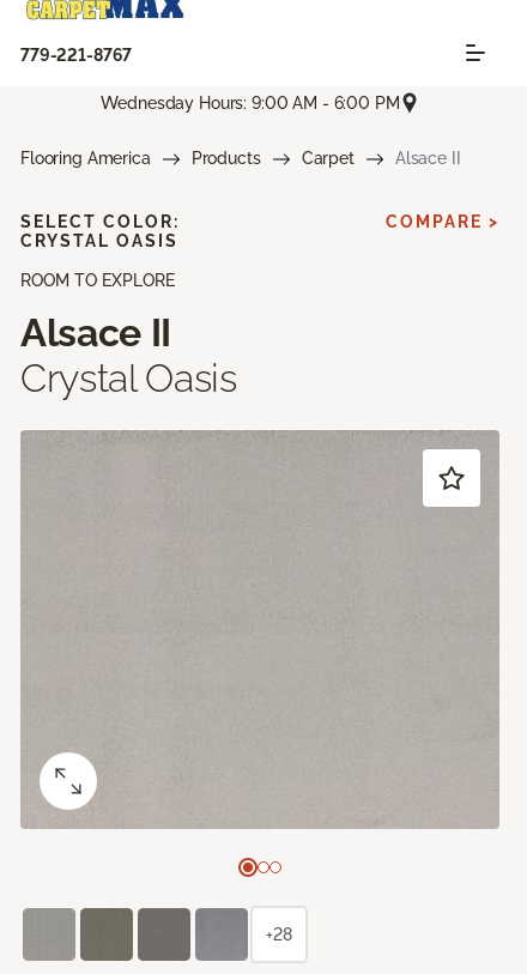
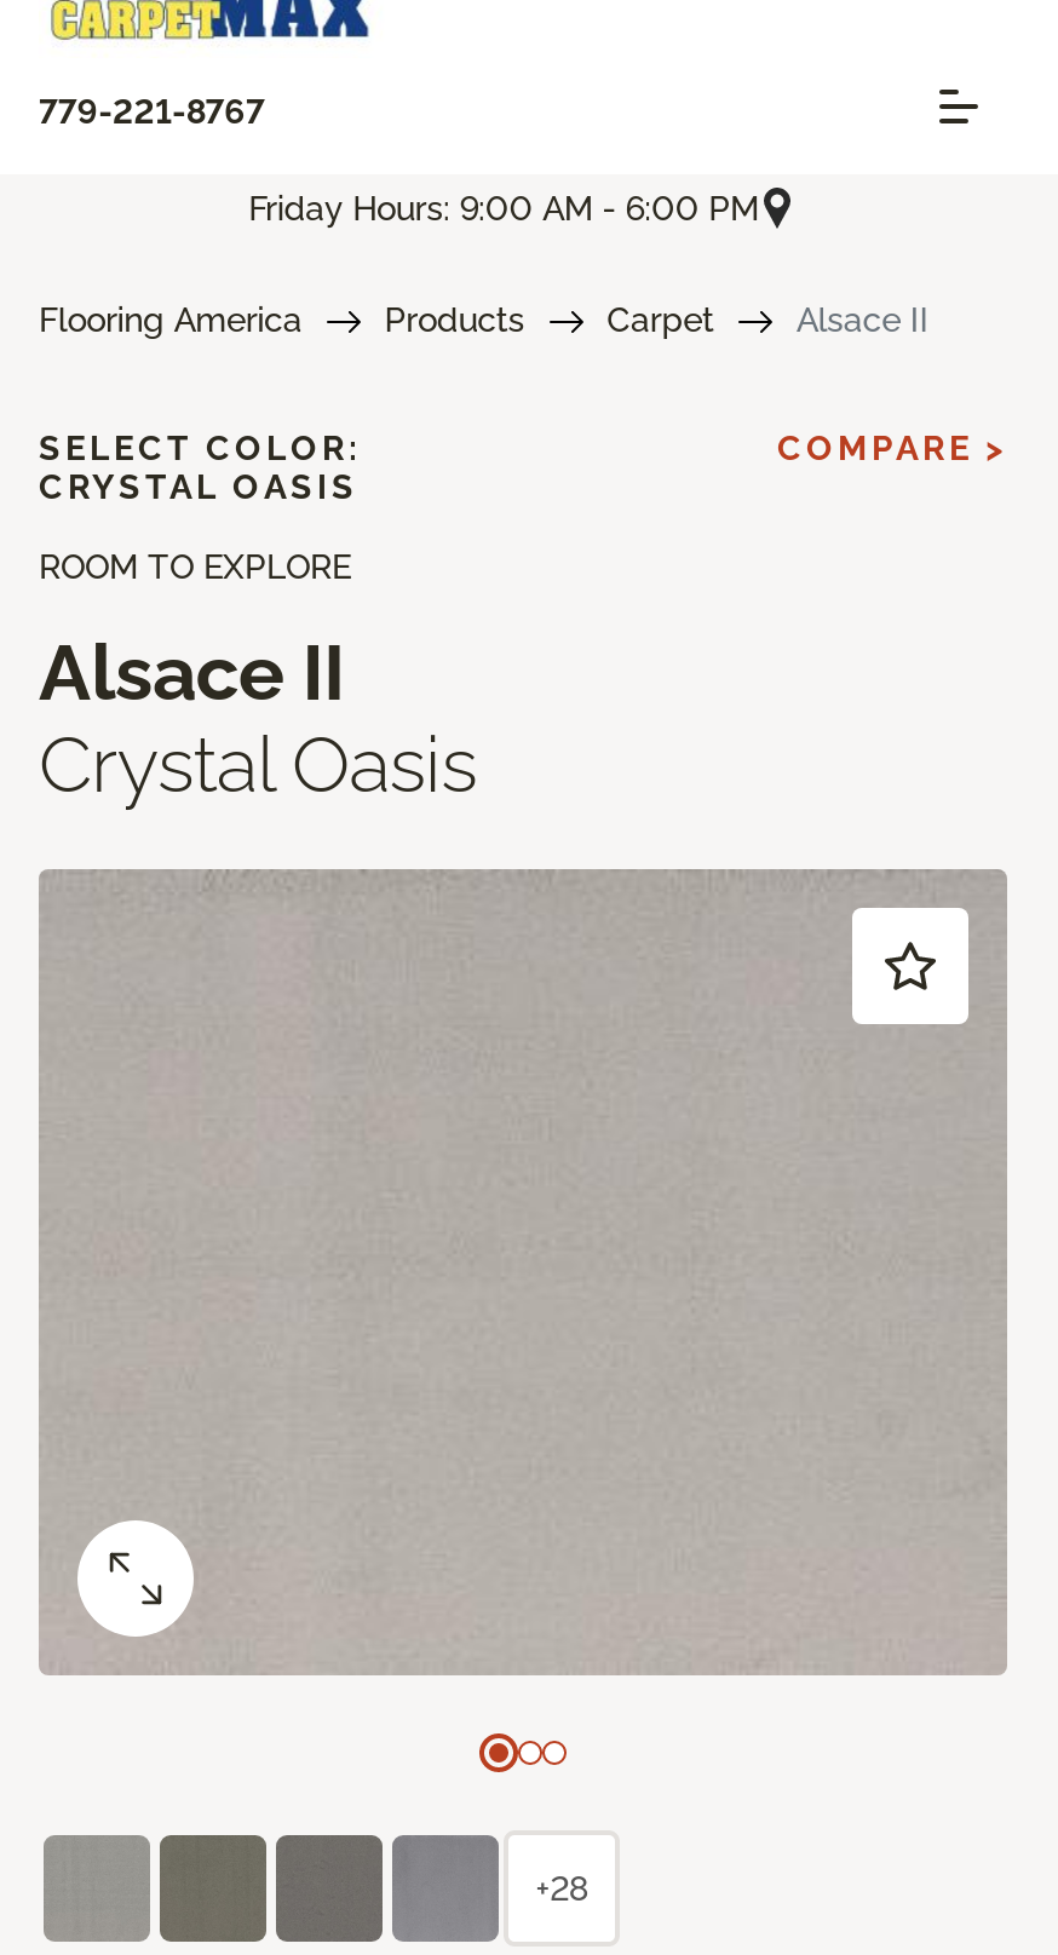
- Wednesday Hours: 9:00 AM - 6:00 PM
+ Friday Hours: 9:00 AM - 6:00 PM
